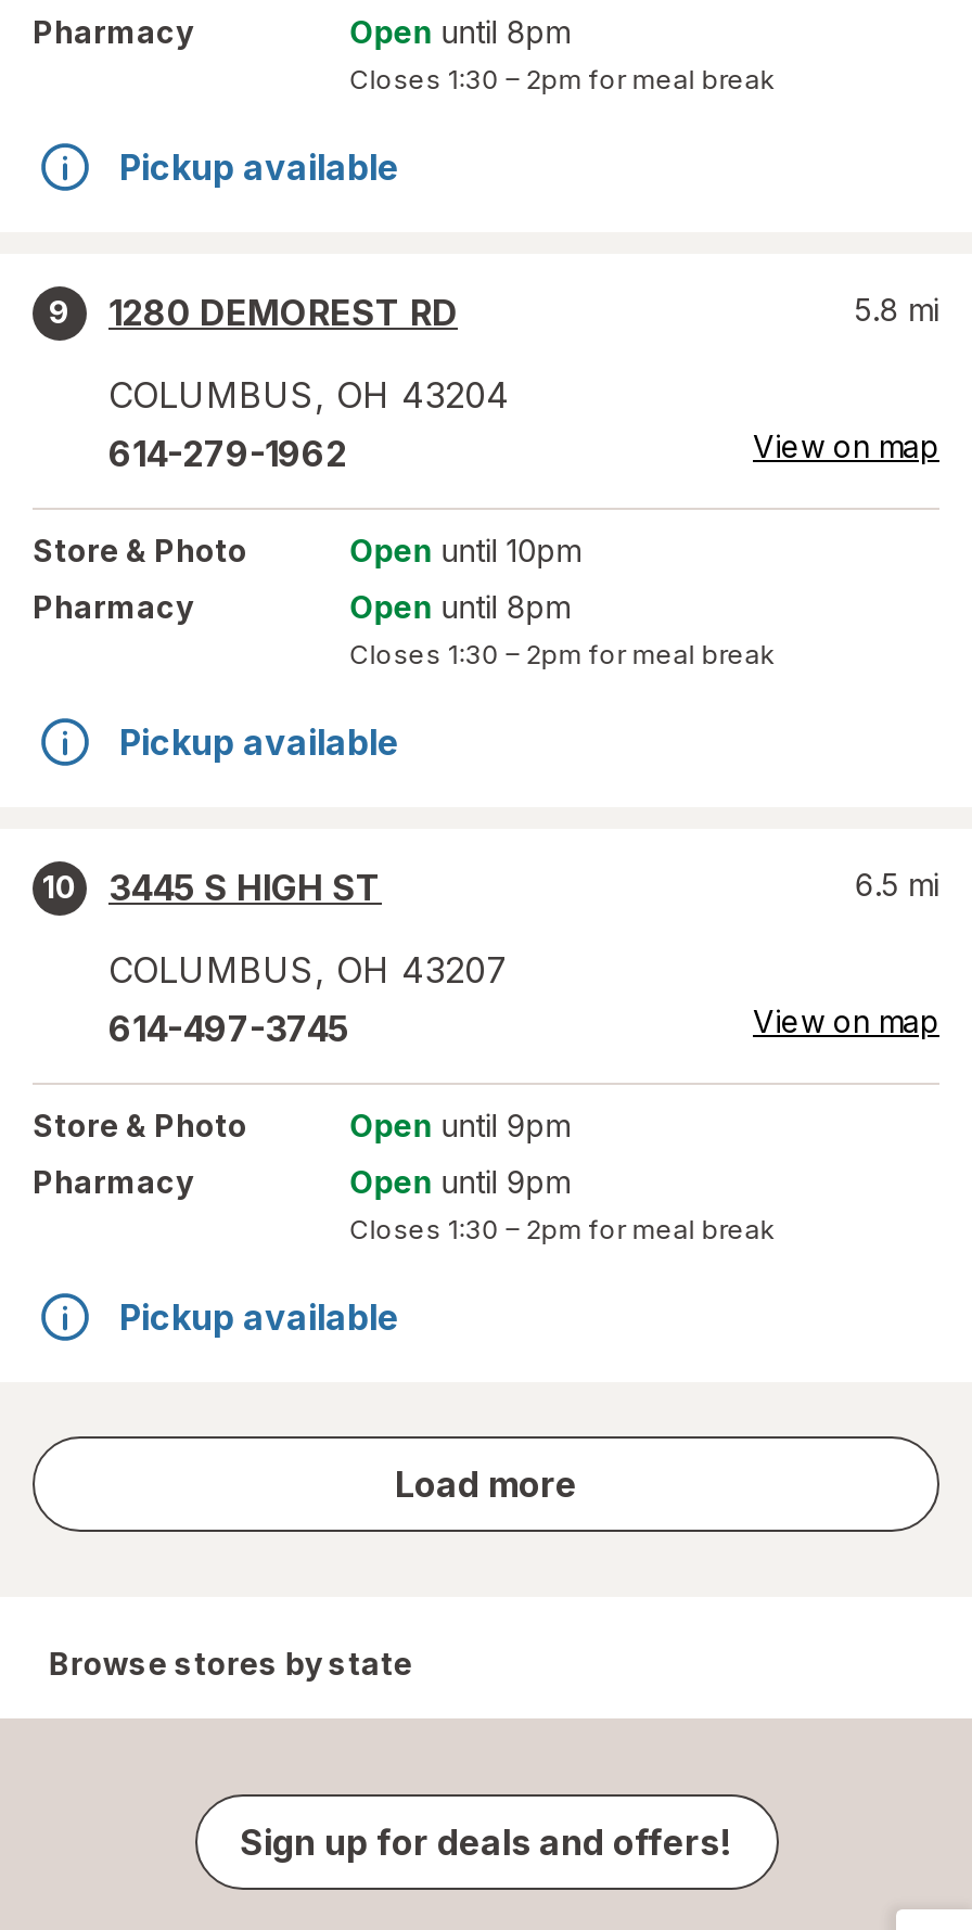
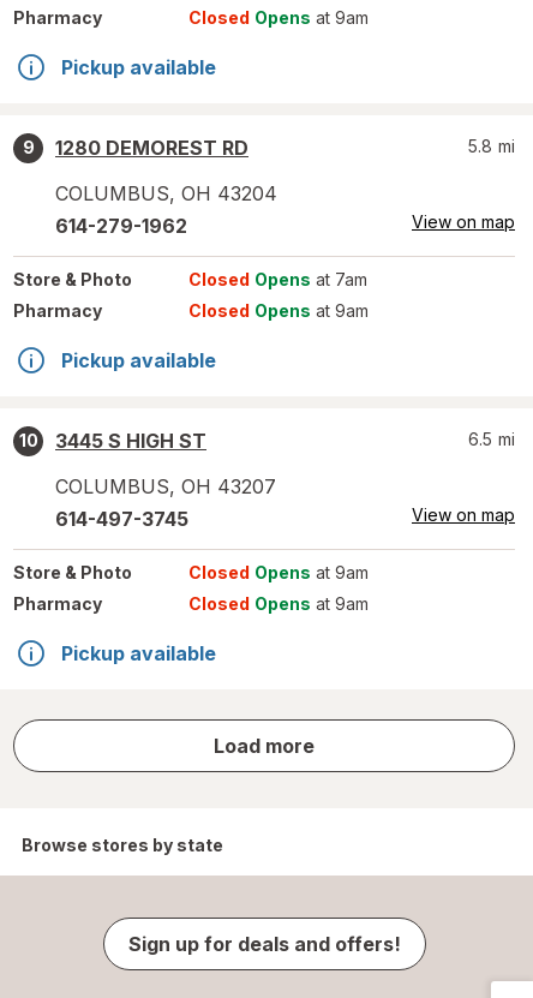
- Open until 8pm
- Closes 1:30 – 2pm for meal break
+ Closed Opens at 9am

- Open until 10pm
+ Closed Opens at 7am

- Open until 8pm
- Closes 1:30 – 2pm for meal break
+ Closed Opens at 9am

- Open until 9pm
+ Closed Opens at 9am

- Open until 9pm
- Closes 1:30 – 2pm for meal break
+ Closed Opens at 9am
